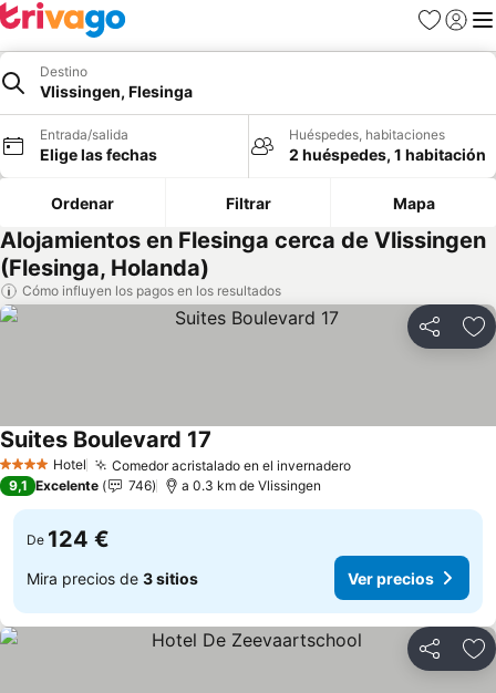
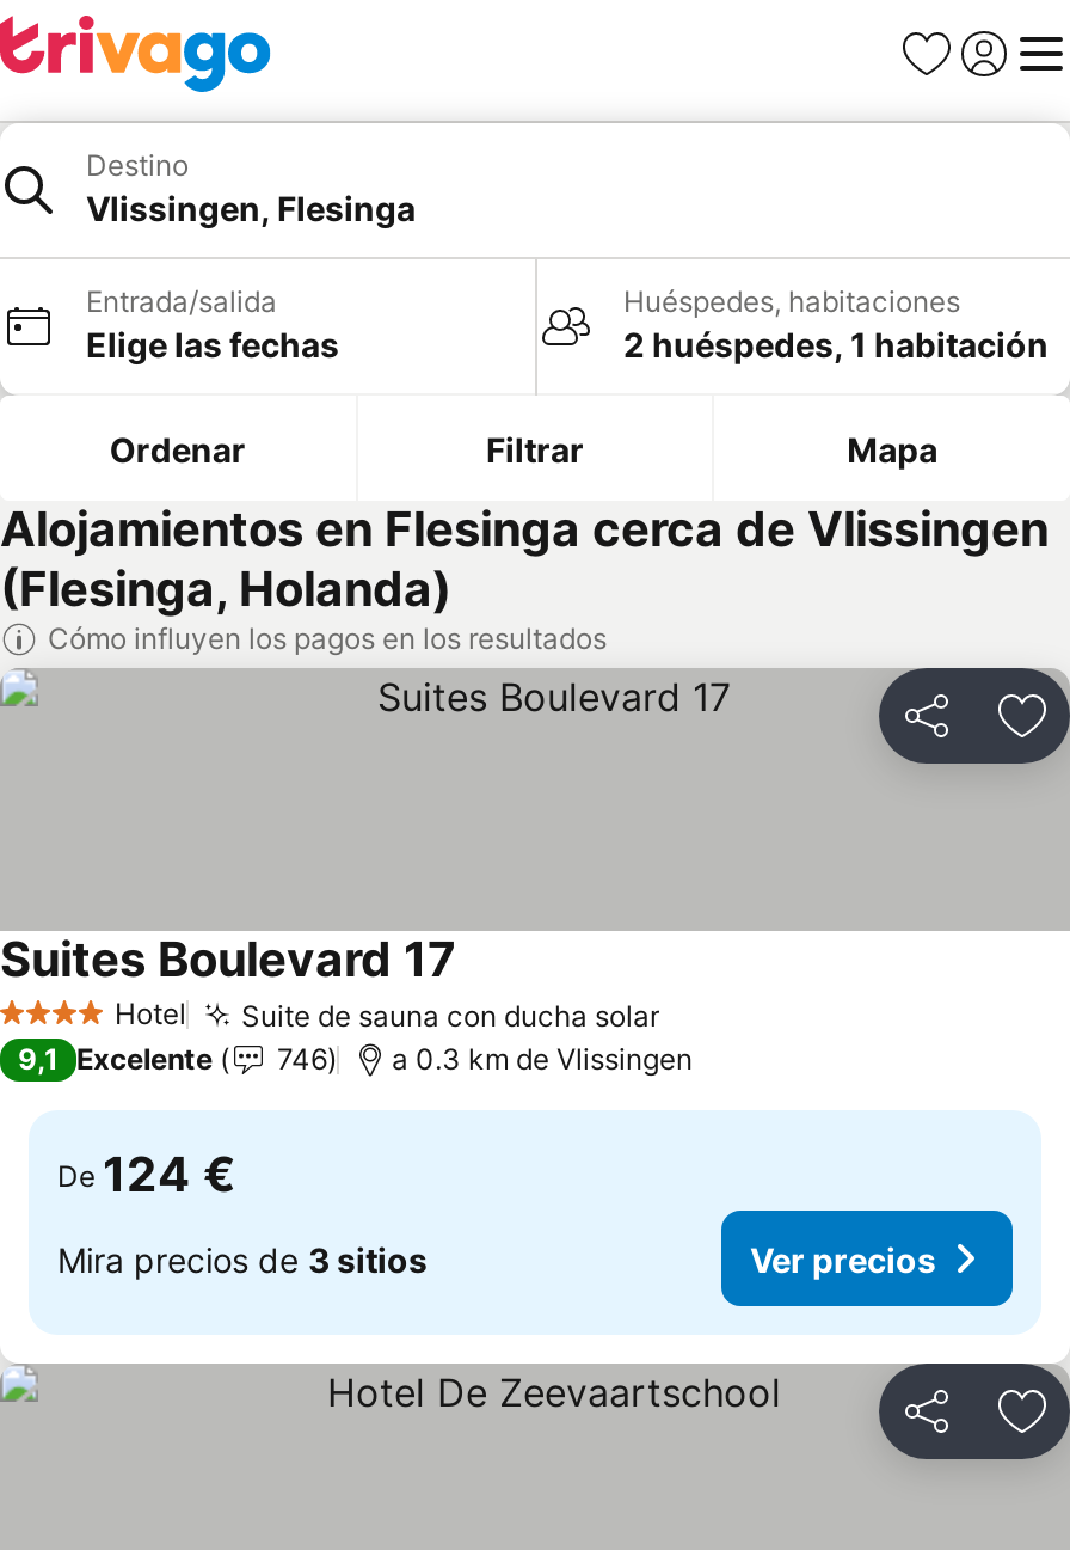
- Comedor acristalado en el invernadero
+ Suite de sauna con ducha solar
